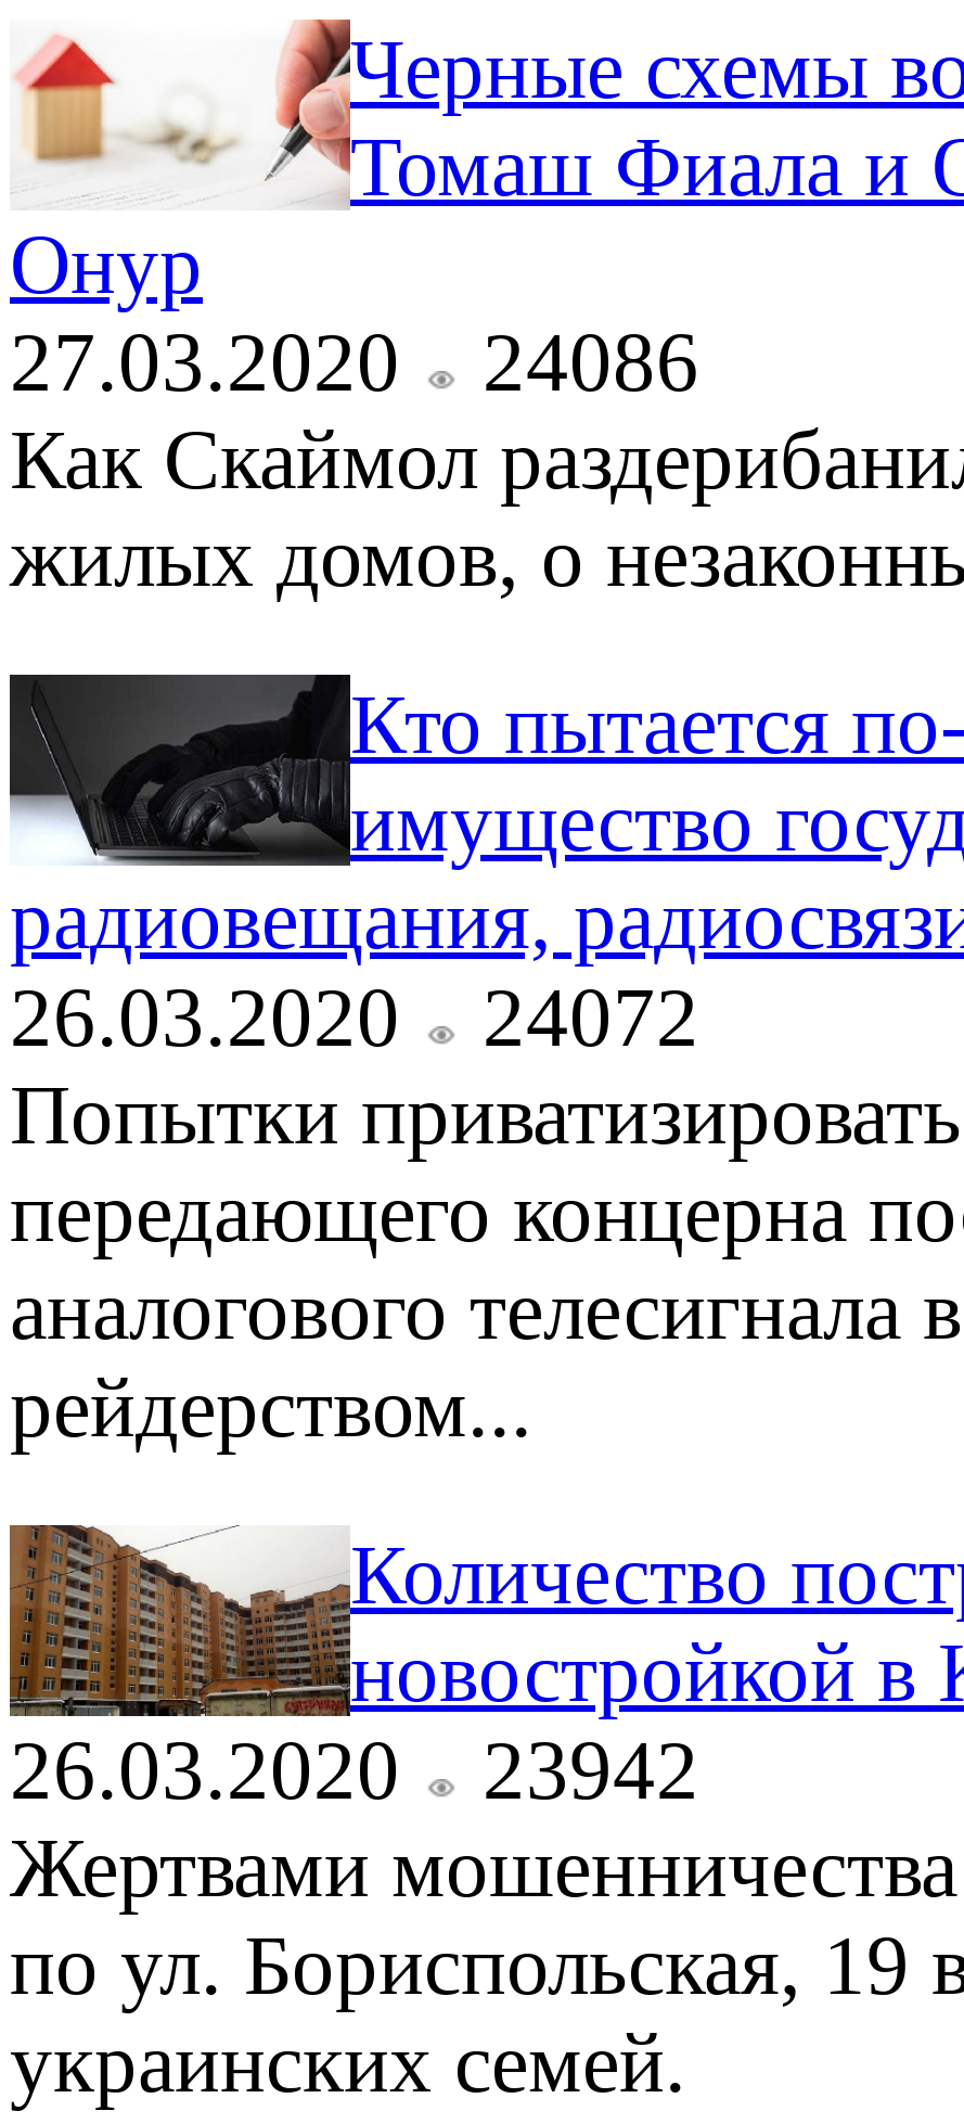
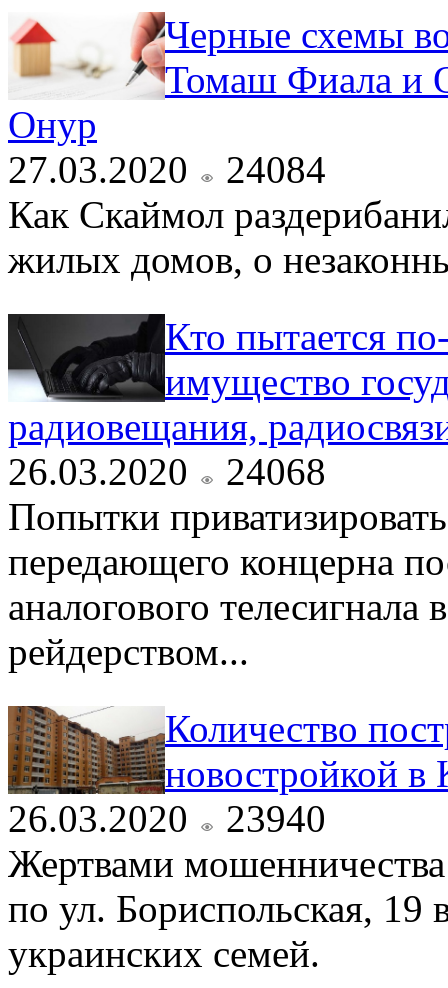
- 27.03.2020 24086
+ 27.03.2020 24084

- 26.03.2020 24072
+ 26.03.2020 24068

- 26.03.2020 23942
+ 26.03.2020 23940
